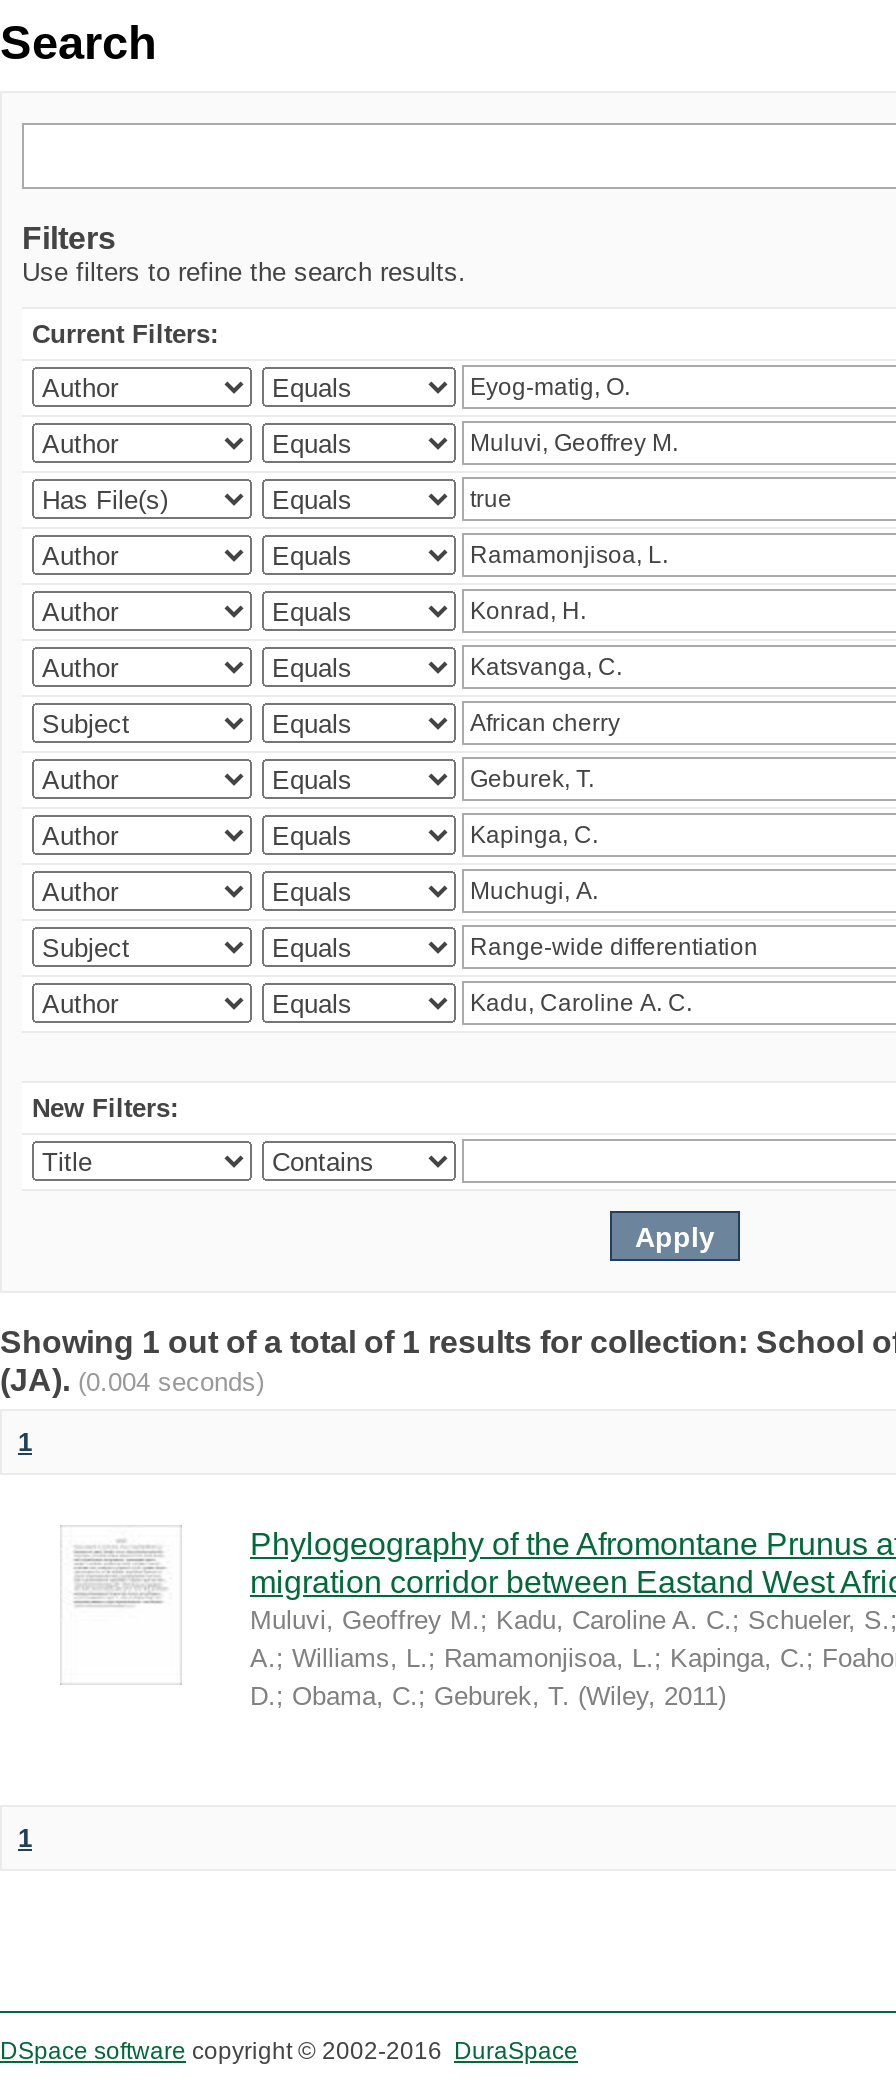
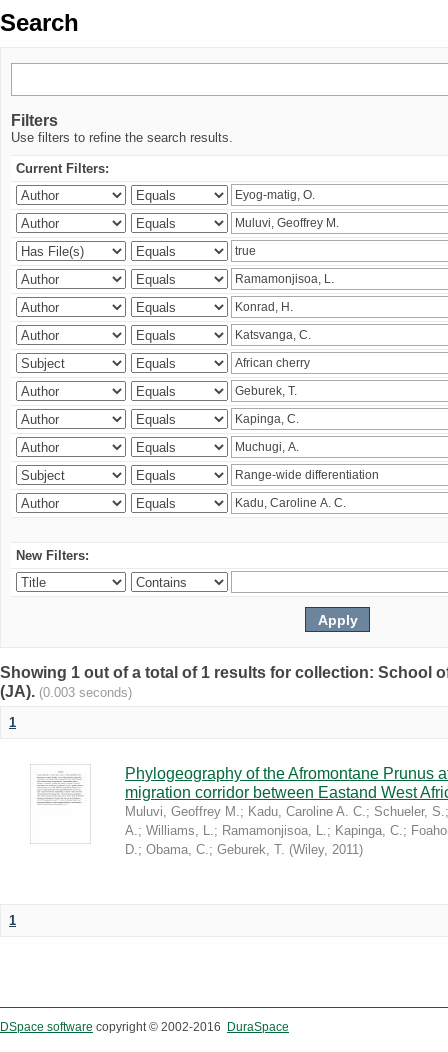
- (JA). (0.004 seconds)
+ (JA). (0.003 seconds)
